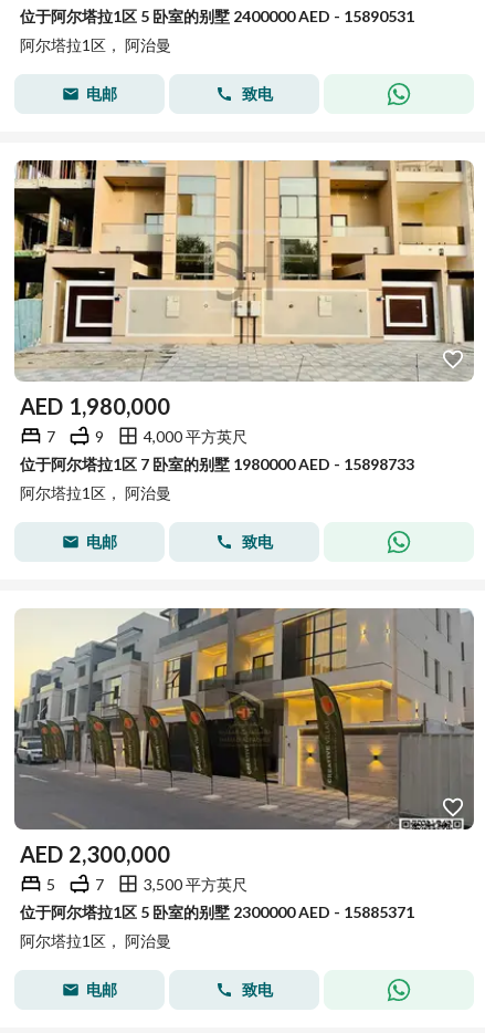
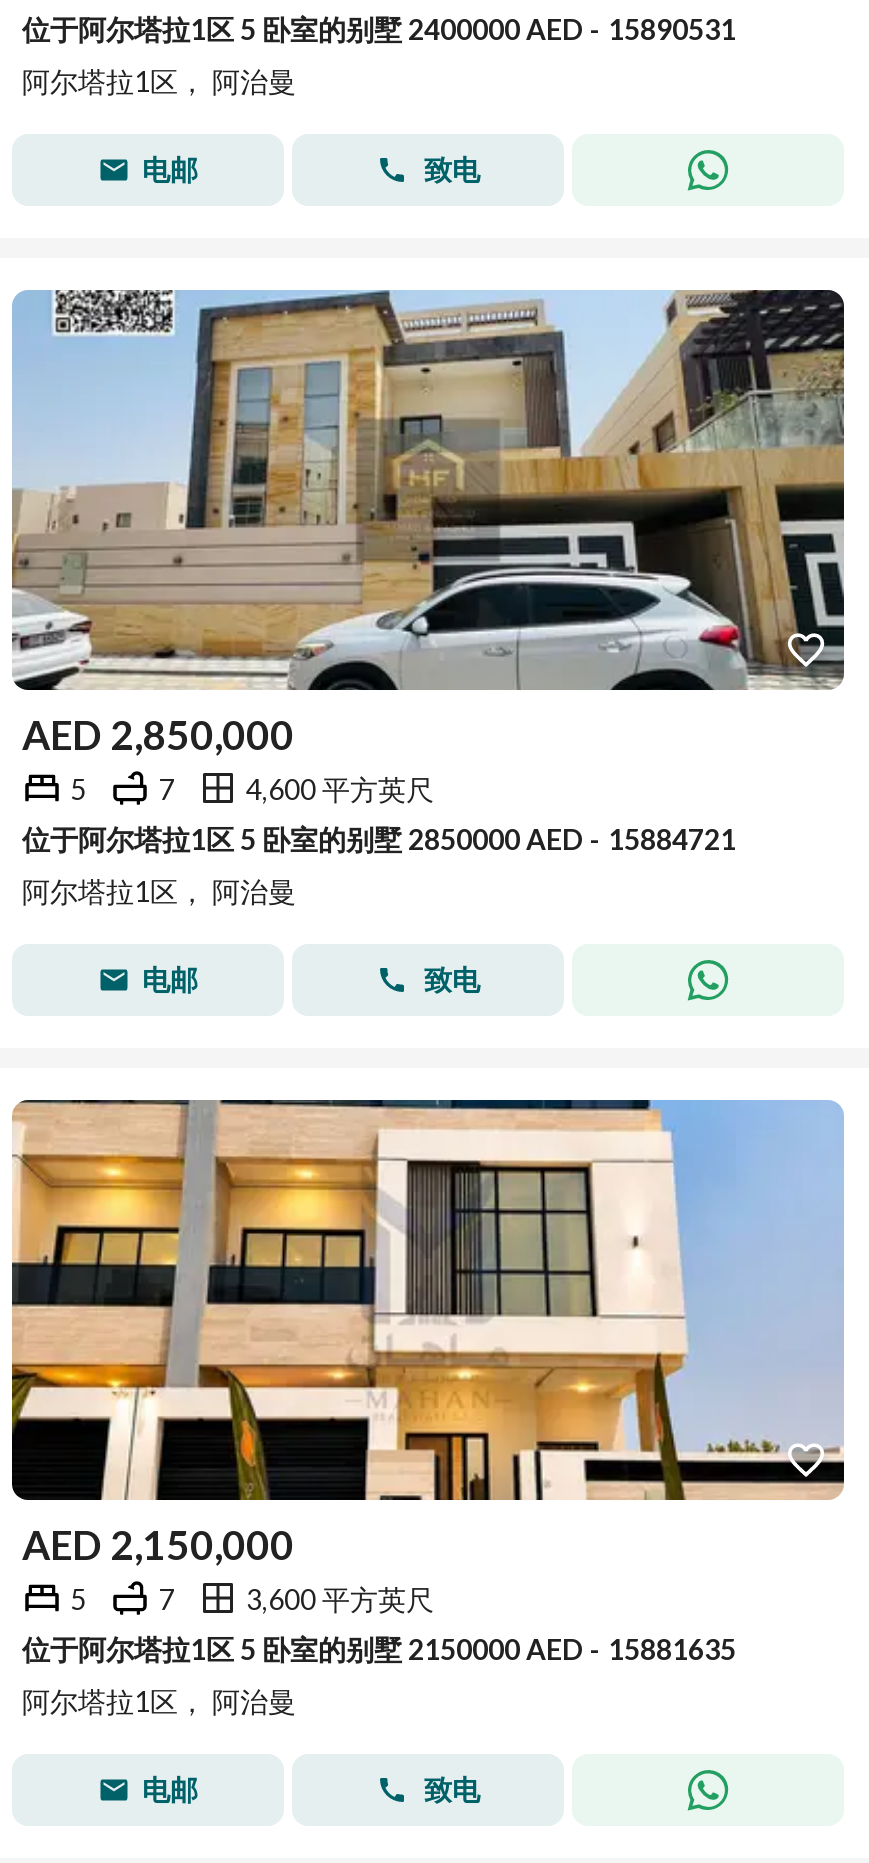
- [image]
- AED 1,980,000
+ [image]
+ AED 2,850,000
+ 5

- 9
- 4,000 平方英尺
+ 4,600 平方英尺

- 位于阿尔塔拉1区 7 卧室的别墅 1980000 AED - 15898733
+ 位于阿尔塔拉1区 5 卧室的别墅 2850000 AED - 15884721

- [image]
- AED 2,300,000
+ [image]
+ AED 2,150,000

- 3,500 平方英尺
+ 3,600 平方英尺

- 位于阿尔塔拉1区 5 卧室的别墅 2300000 AED - 15885371
+ 位于阿尔塔拉1区 5 卧室的别墅 2150000 AED - 15881635
